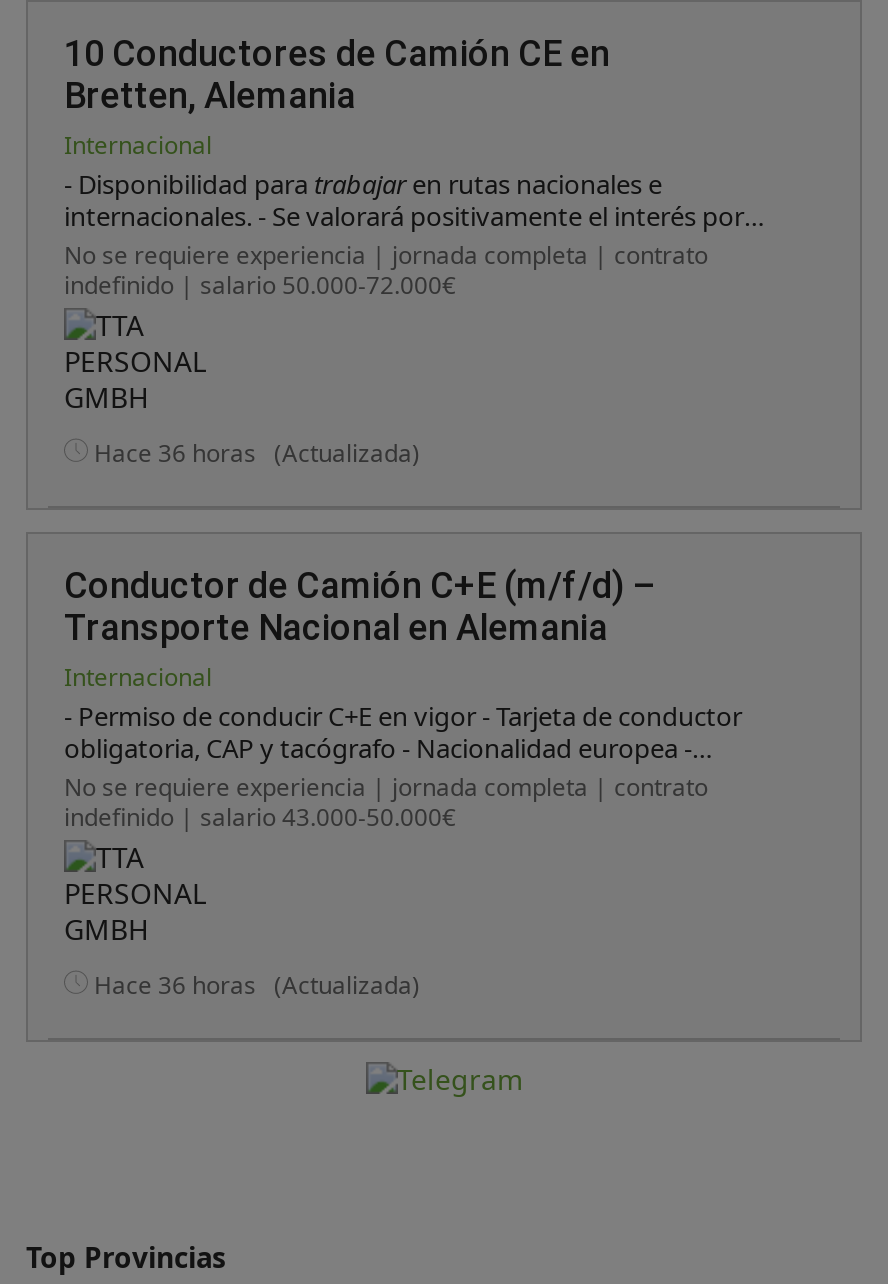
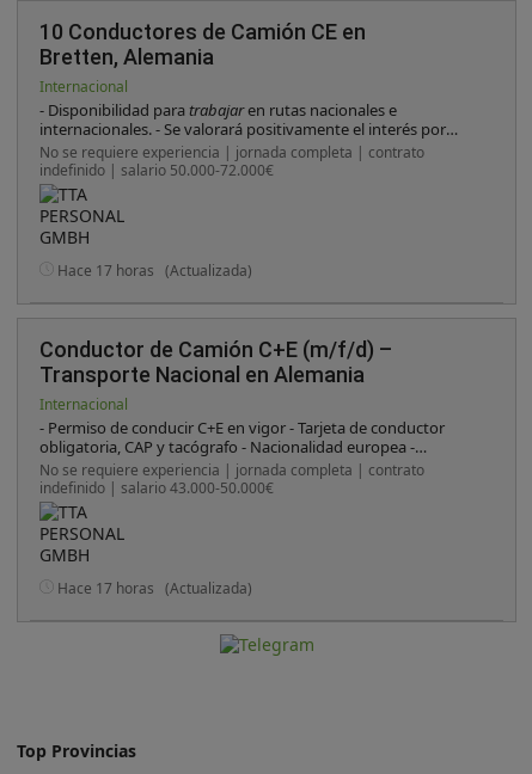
- Hace 36 horas (Actualizada)
+ Hace 17 horas (Actualizada)

- Hace 36 horas (Actualizada)
+ Hace 17 horas (Actualizada)
